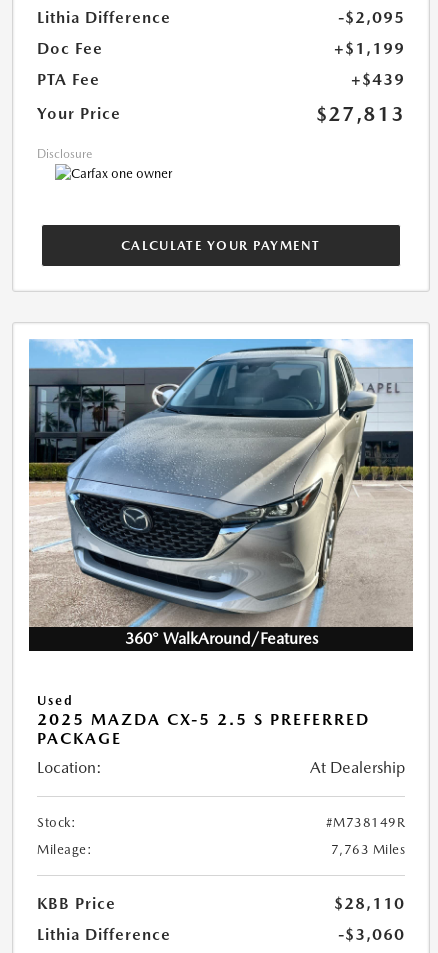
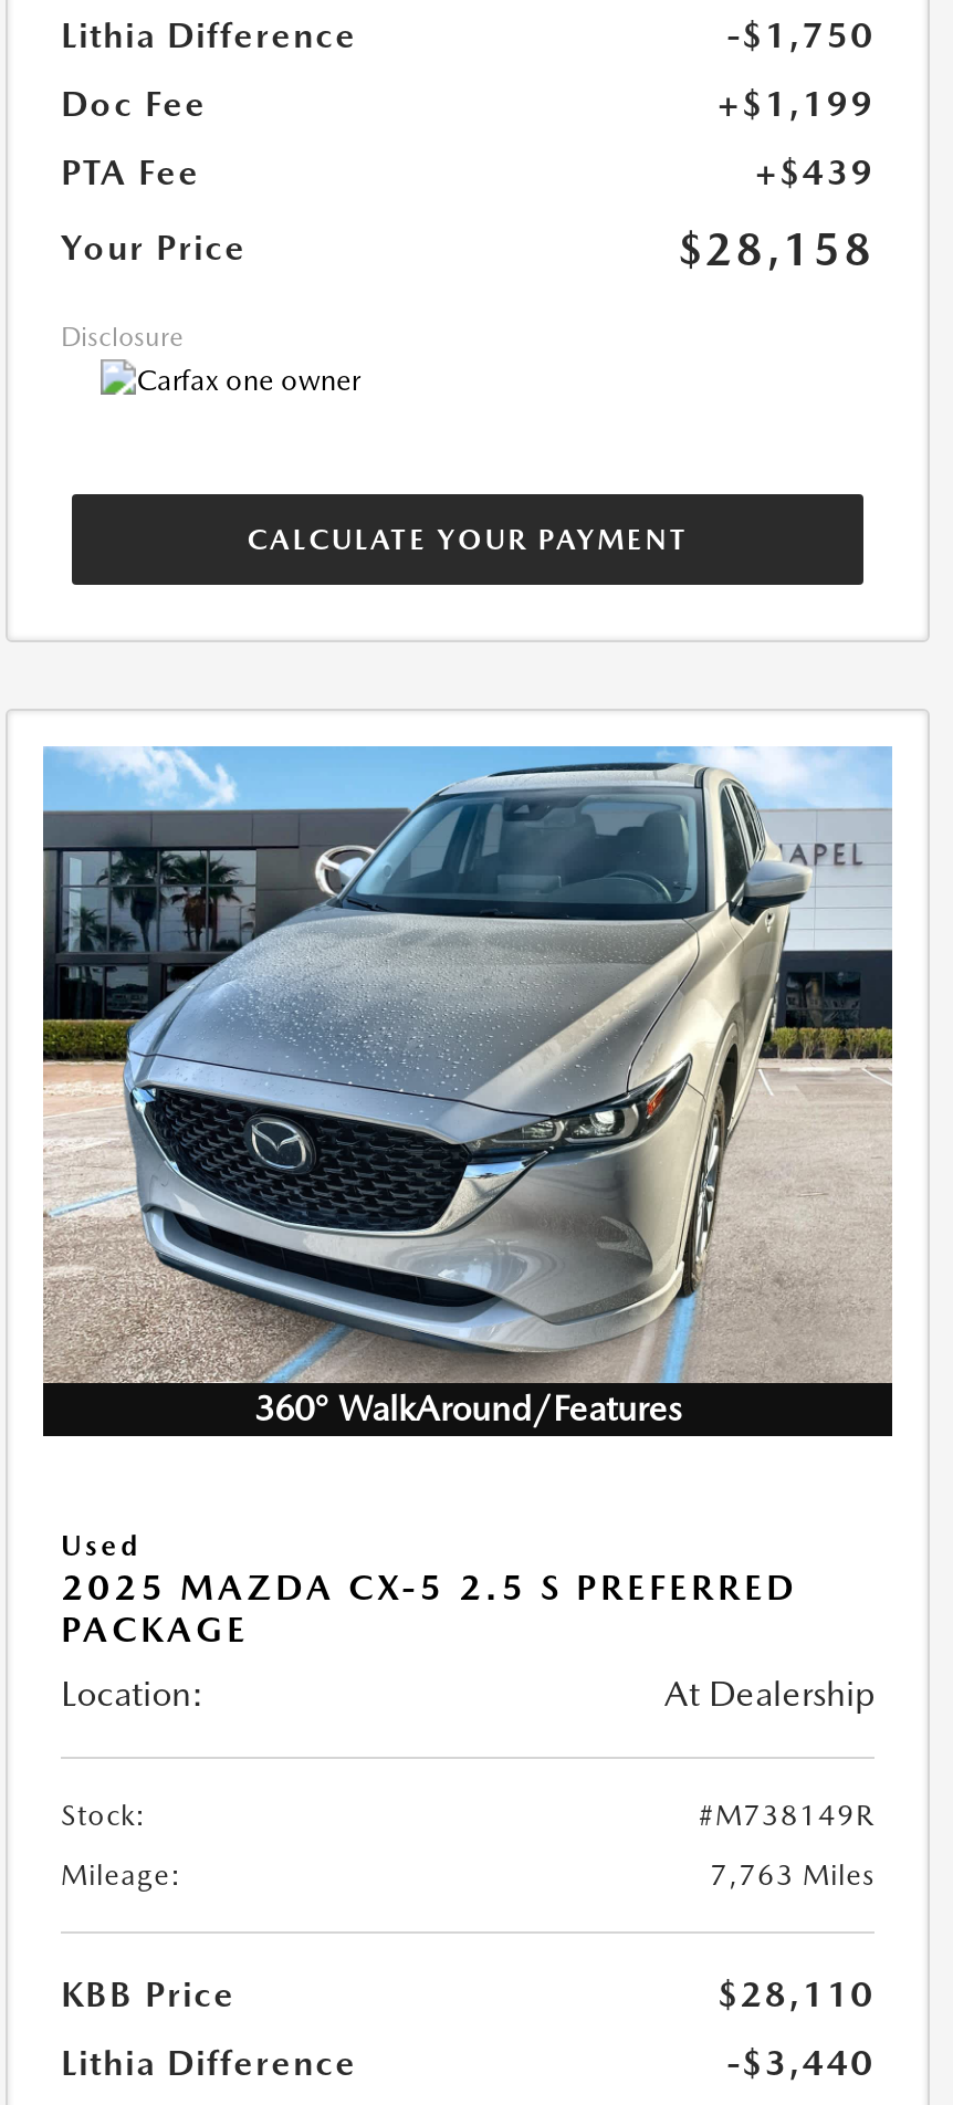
- -$2,095
+ -$1,750

- $27,813
+ $28,158

- -$3,060
+ -$3,440
